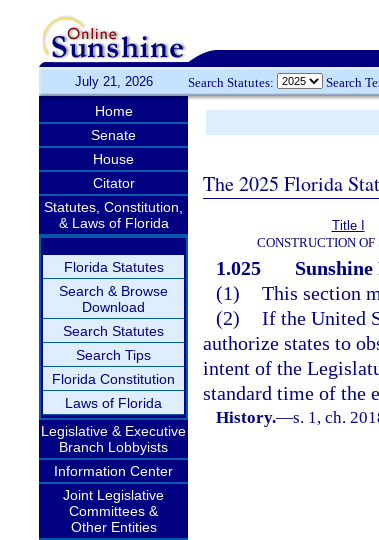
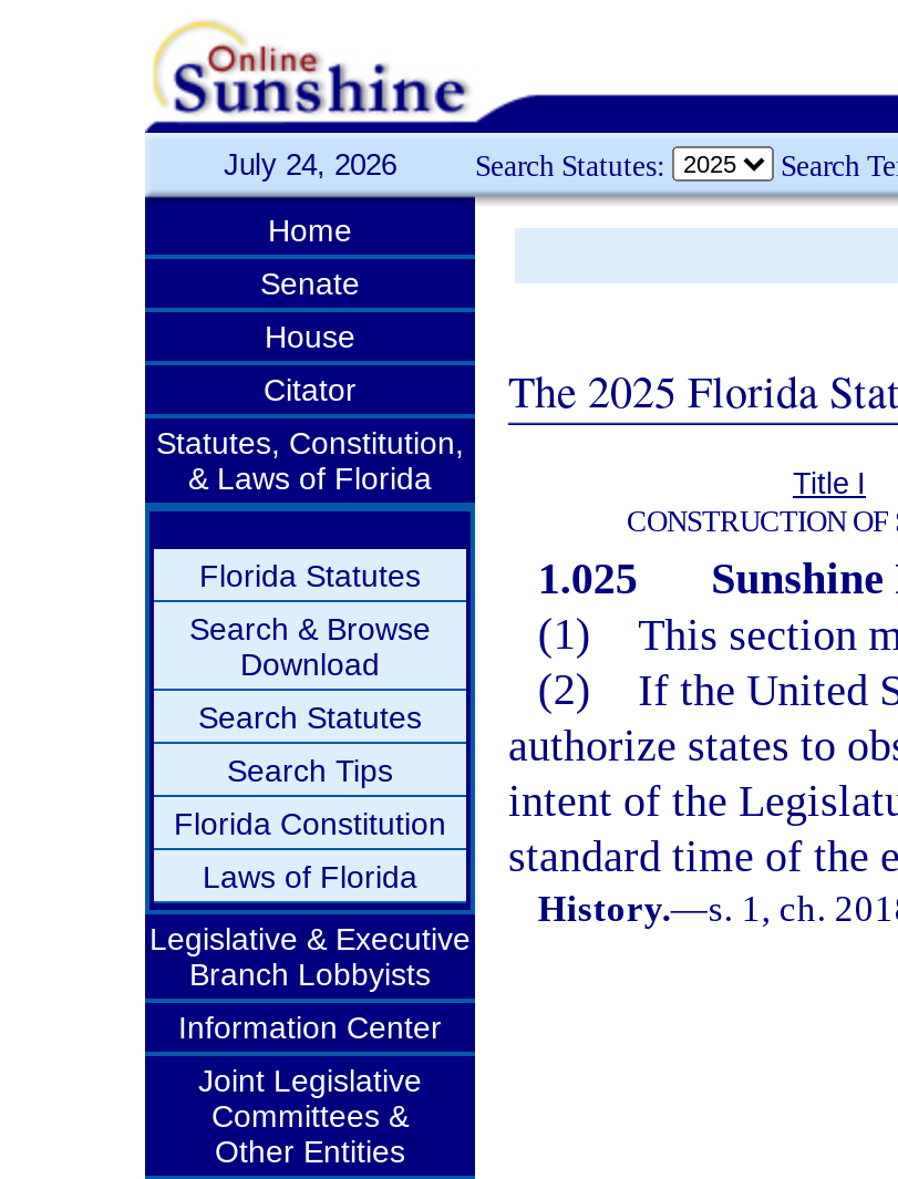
- July 21, 2026
+ July 24, 2026
